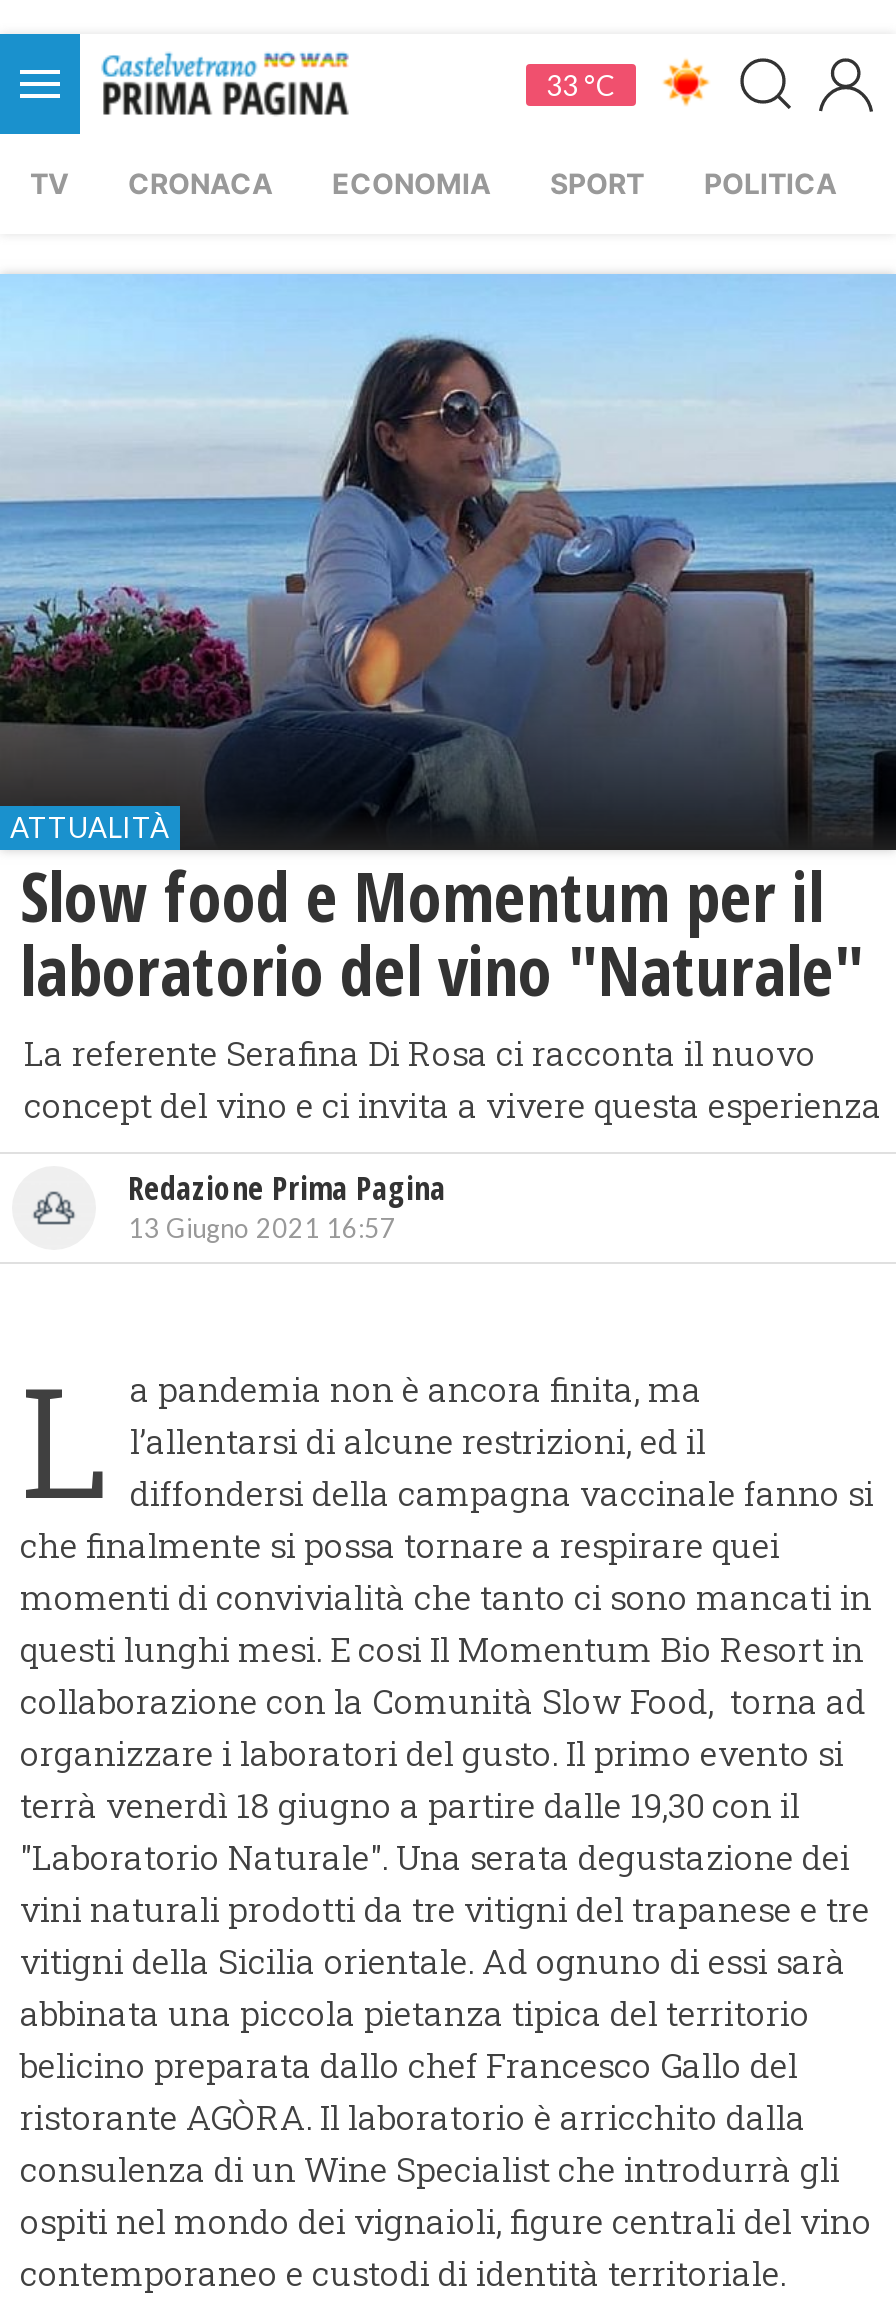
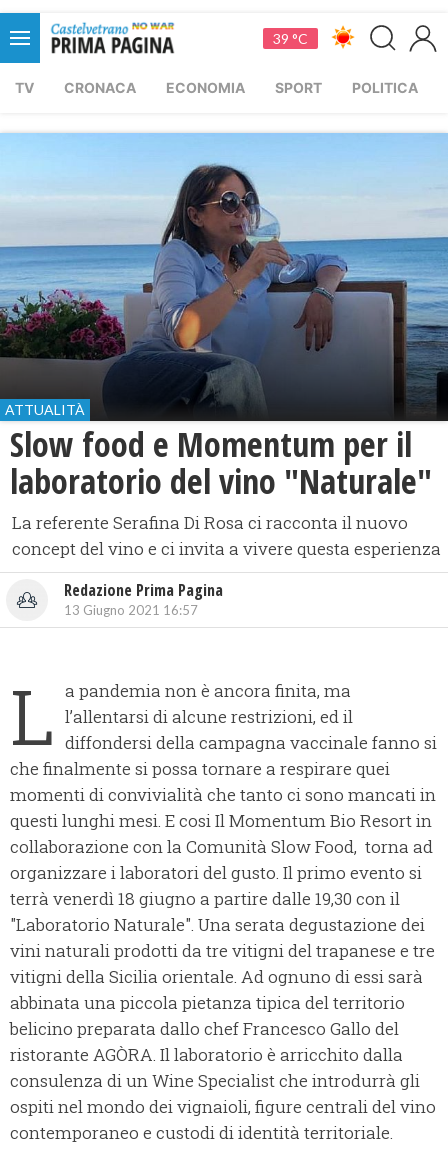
- 33 °C
+ 39 °C
